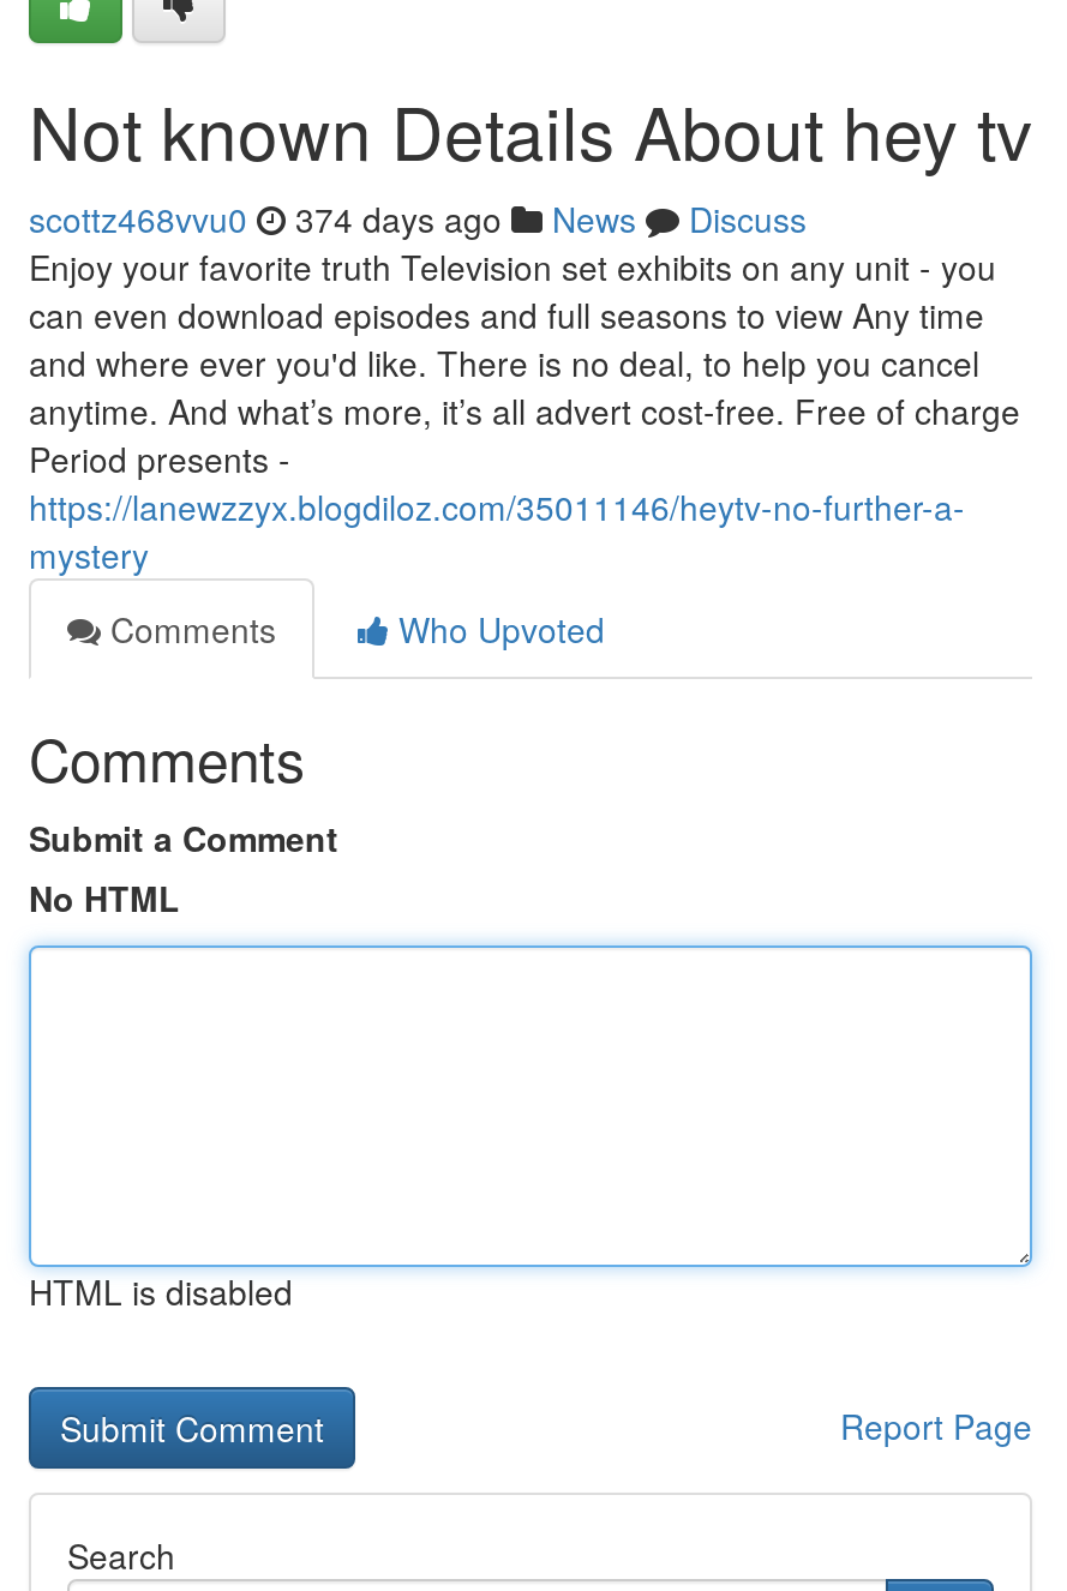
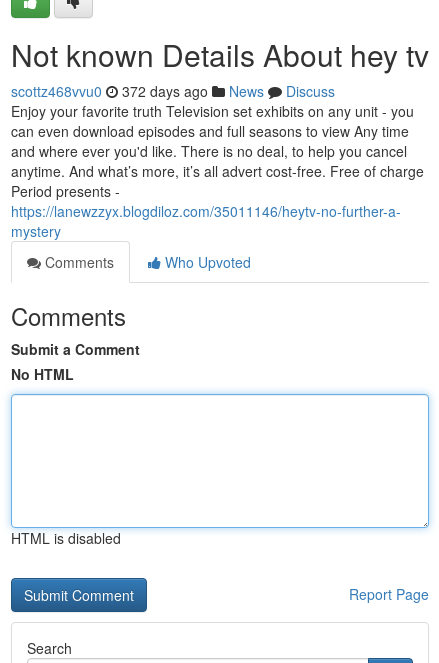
- scottz468vvu0 374 days ago News Discuss
+ scottz468vvu0 372 days ago News Discuss
